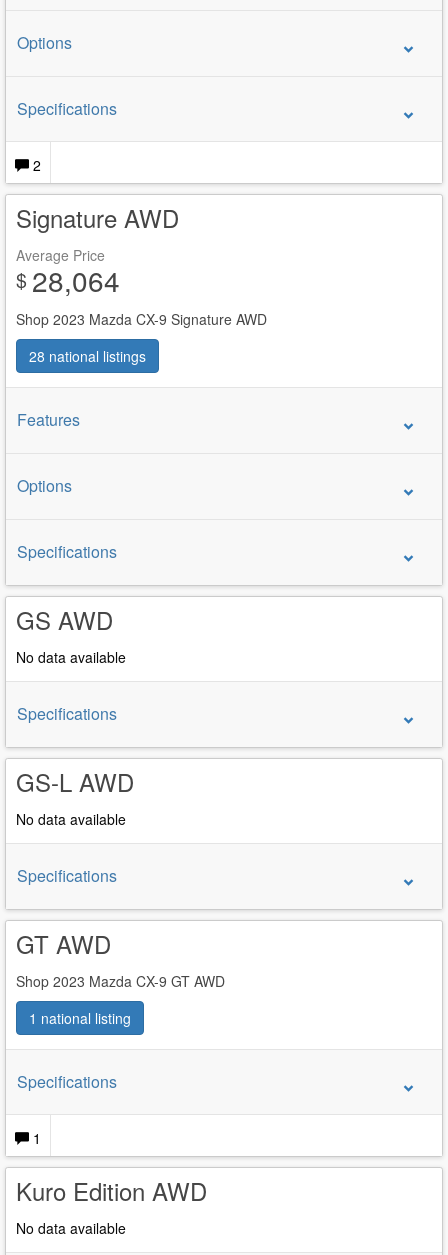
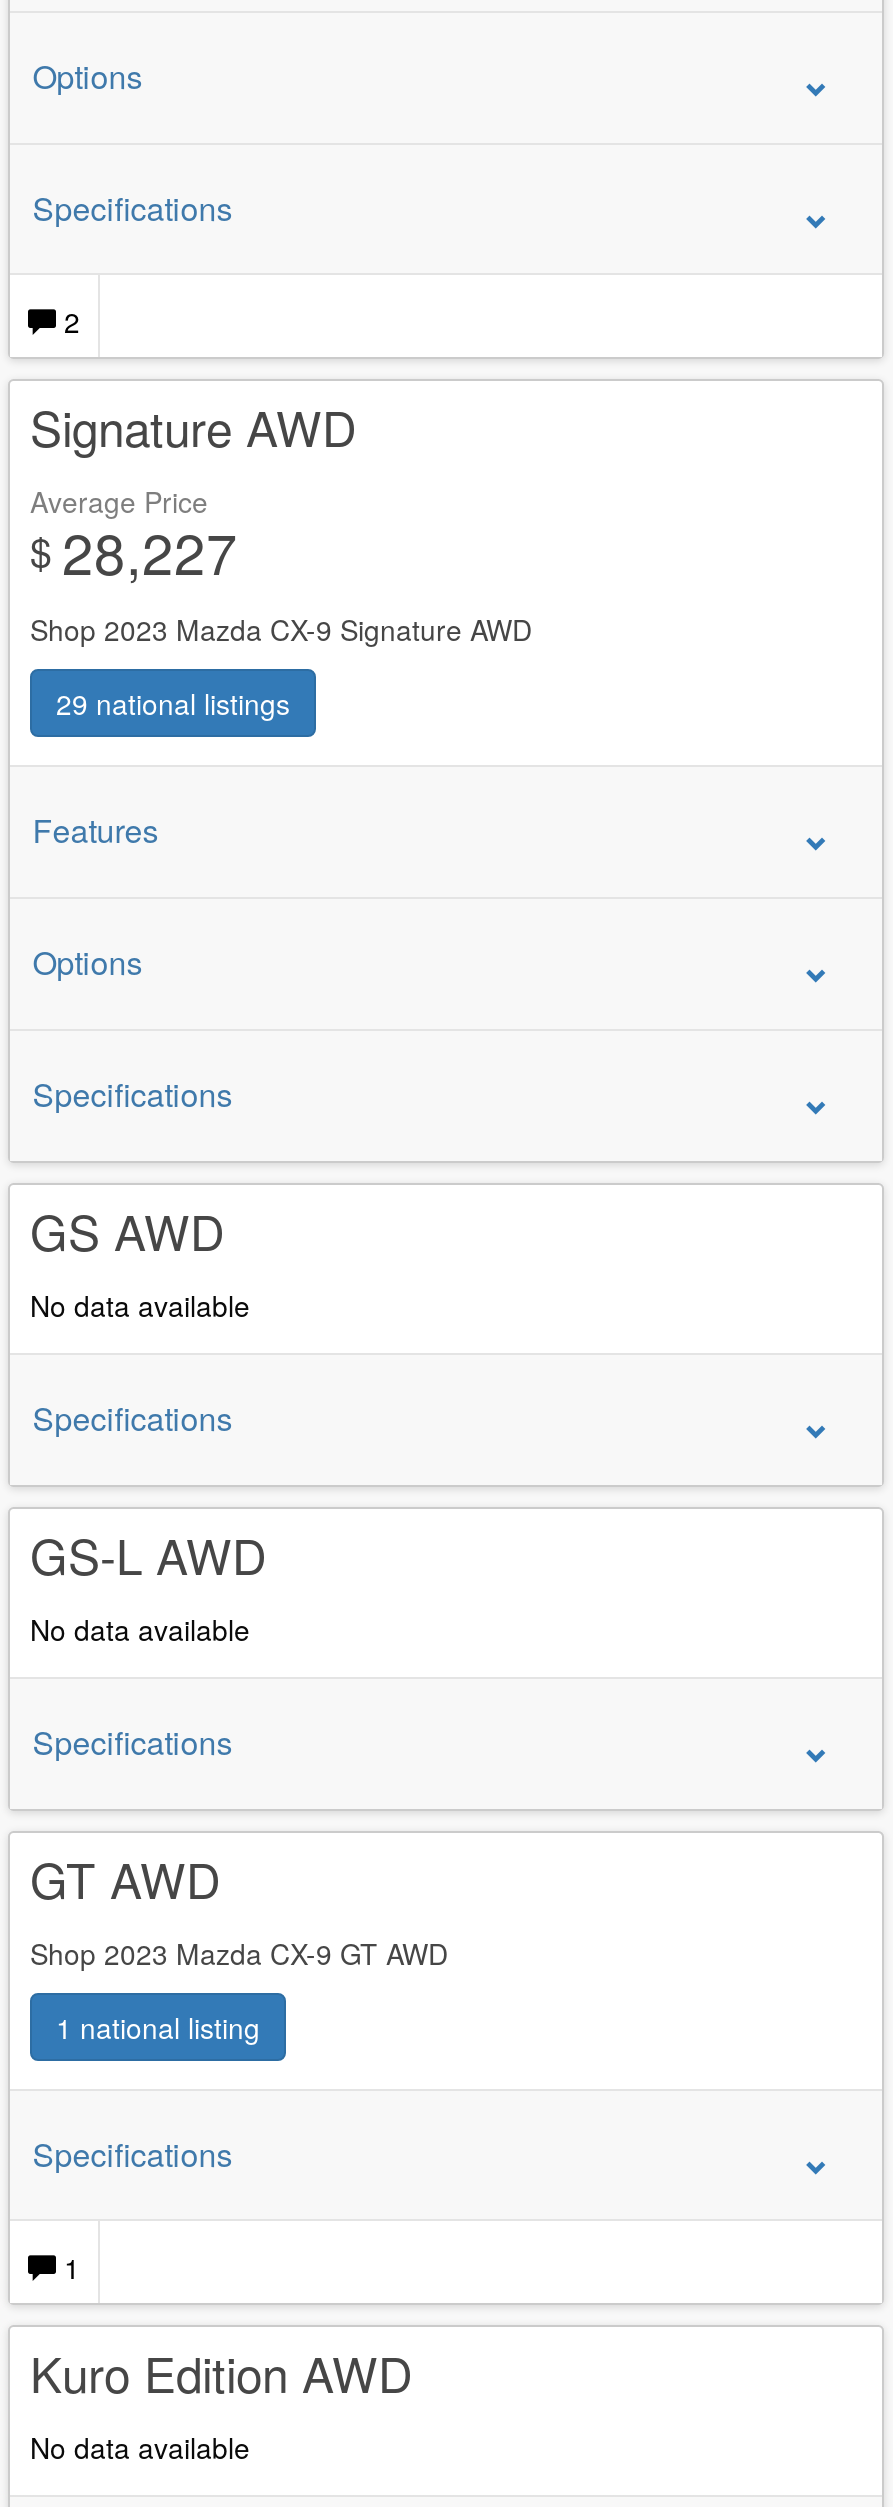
- $ 28,064
+ $ 28,227

- 28 national listings
+ 29 national listings
